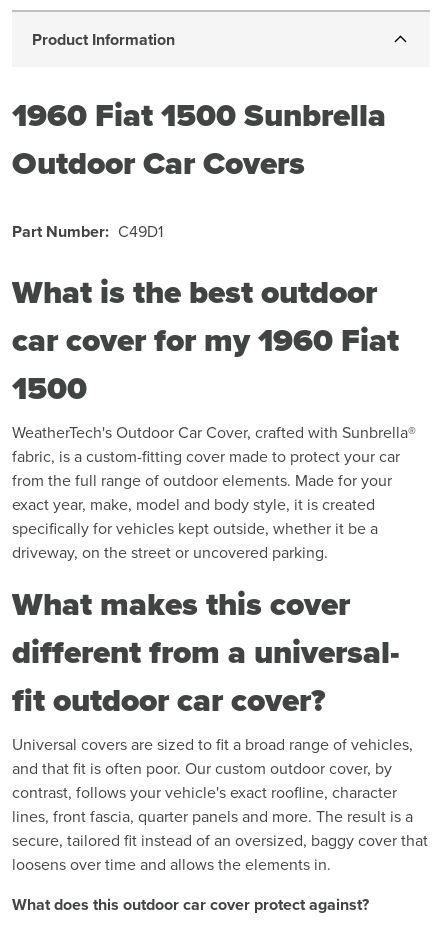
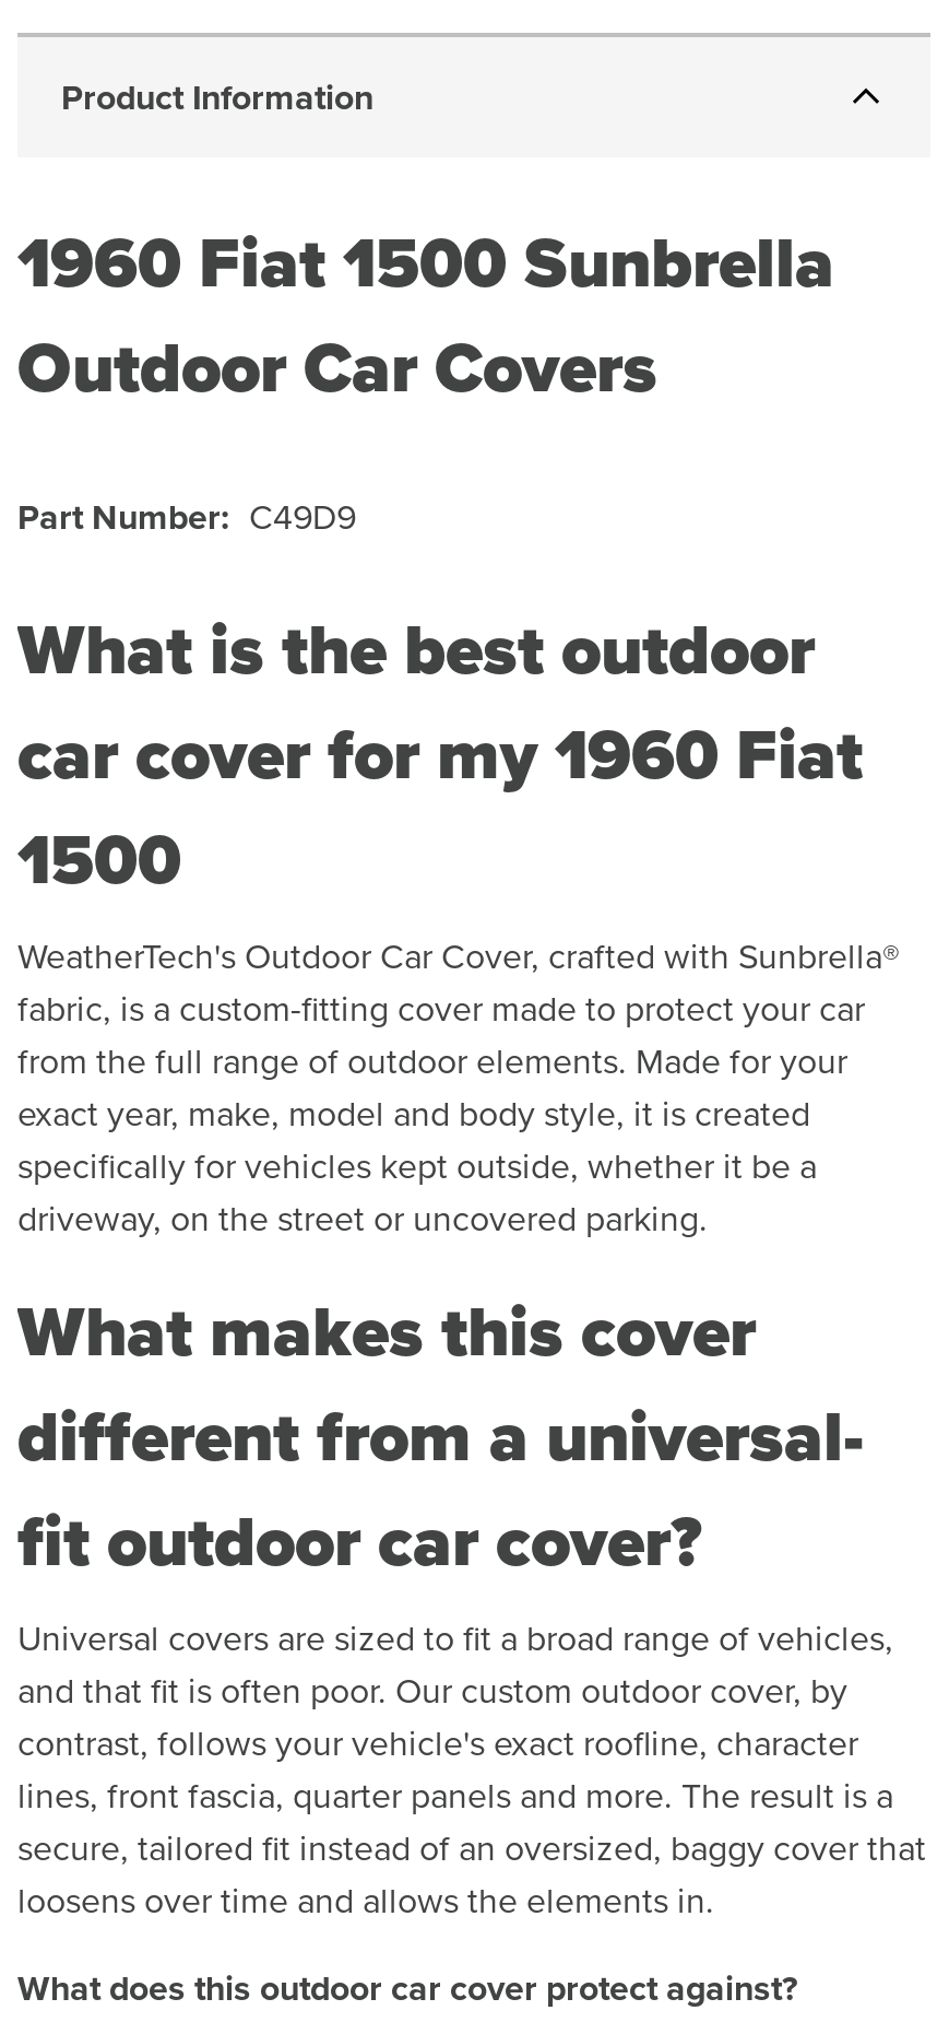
- Part Number: C49D1
+ Part Number: C49D9
